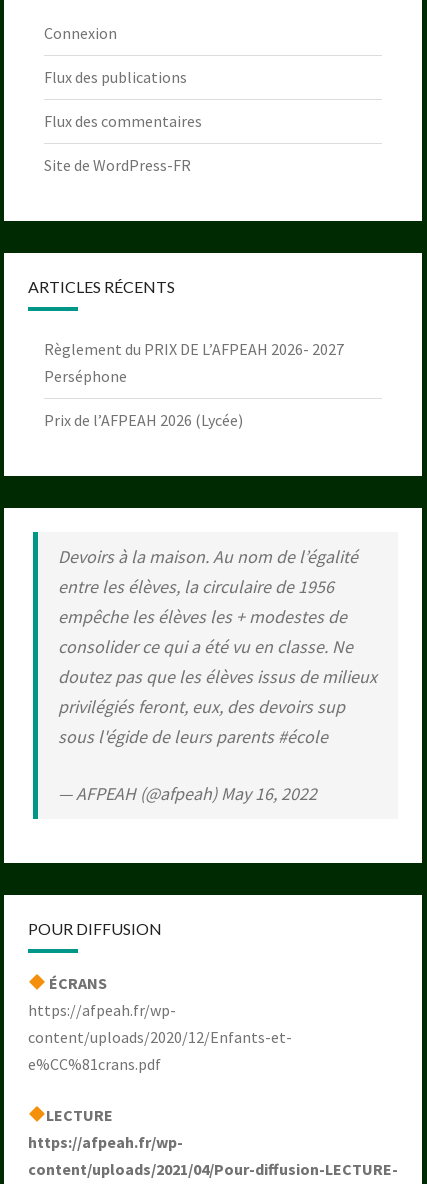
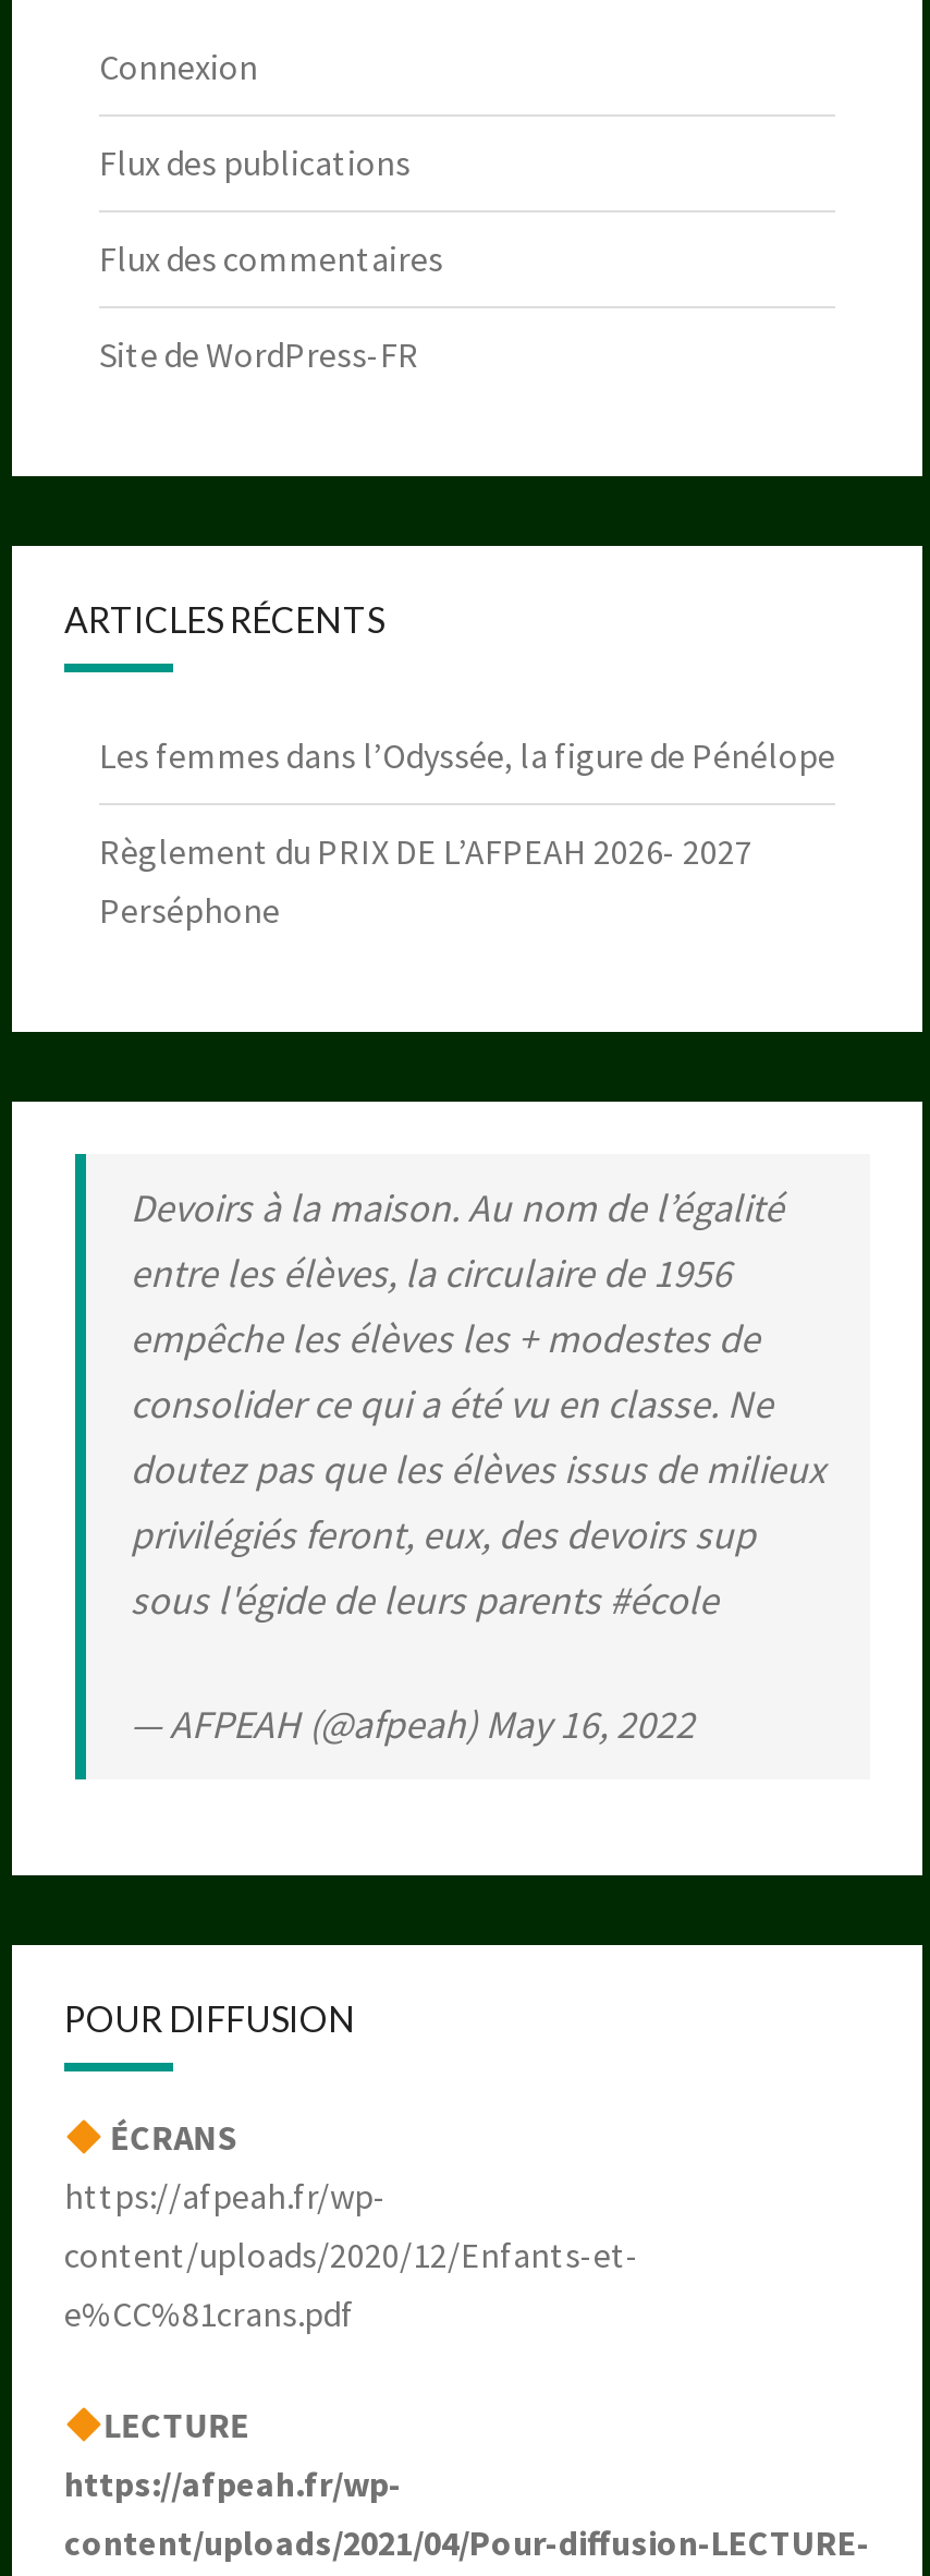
+ Les femmes dans l’Odyssée, la figure de Pénélope

moved down: Règlement du PRIX DE L’AFPEAH 2026- 2027 | Perséphone

- Prix de l’AFPEAH 2026 (Lycée)
